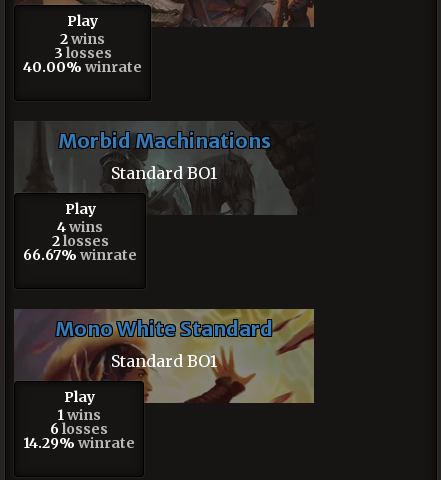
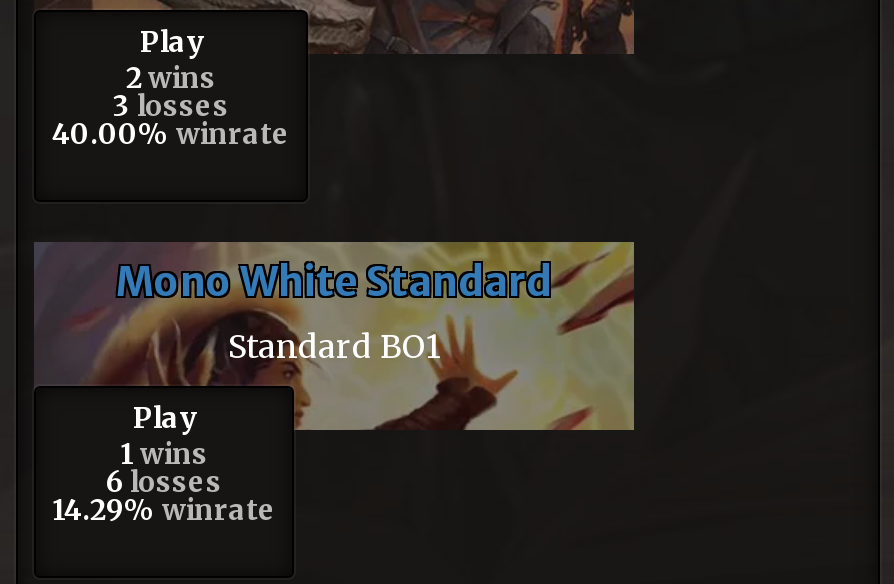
- [image]
- Morbid Machinations
- Standard BO1
- Play
- 4wins
- 2losses
- 66.67%winrate

- [image]
